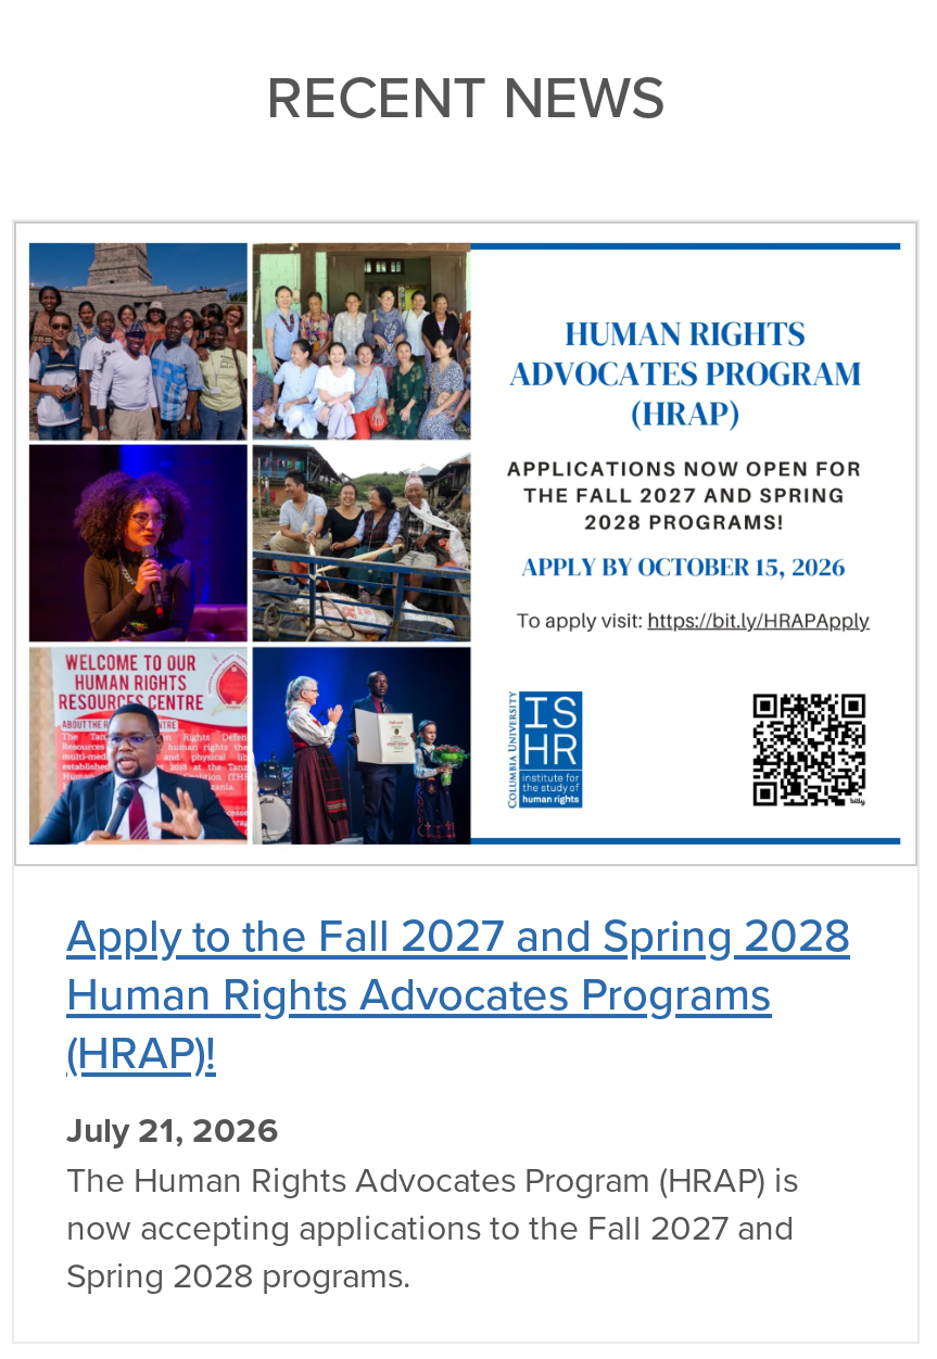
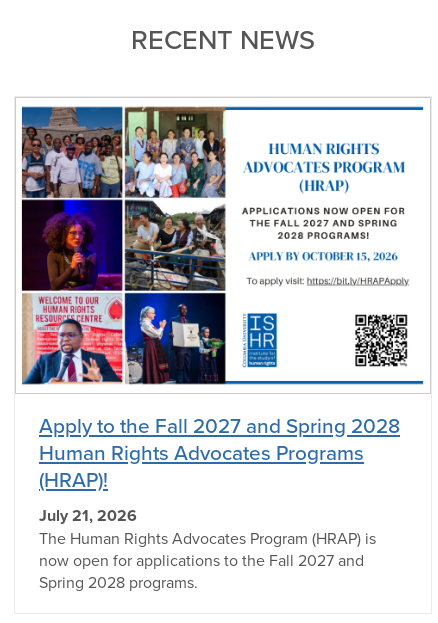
- now accepting applications to the Fall 2027 and
+ now open for applications to the Fall 2027 and
